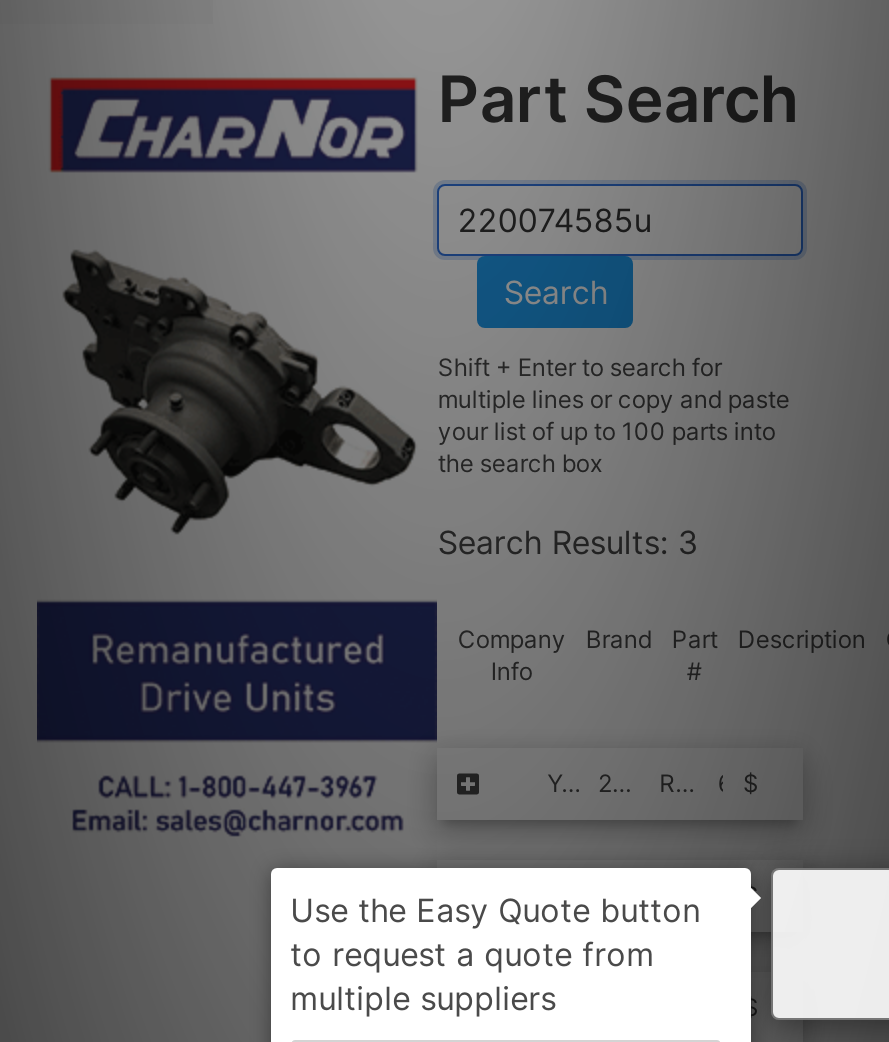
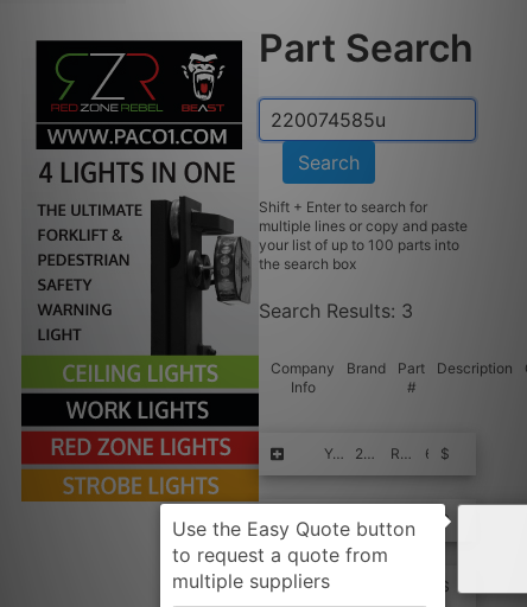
- [image]
+ [image]
